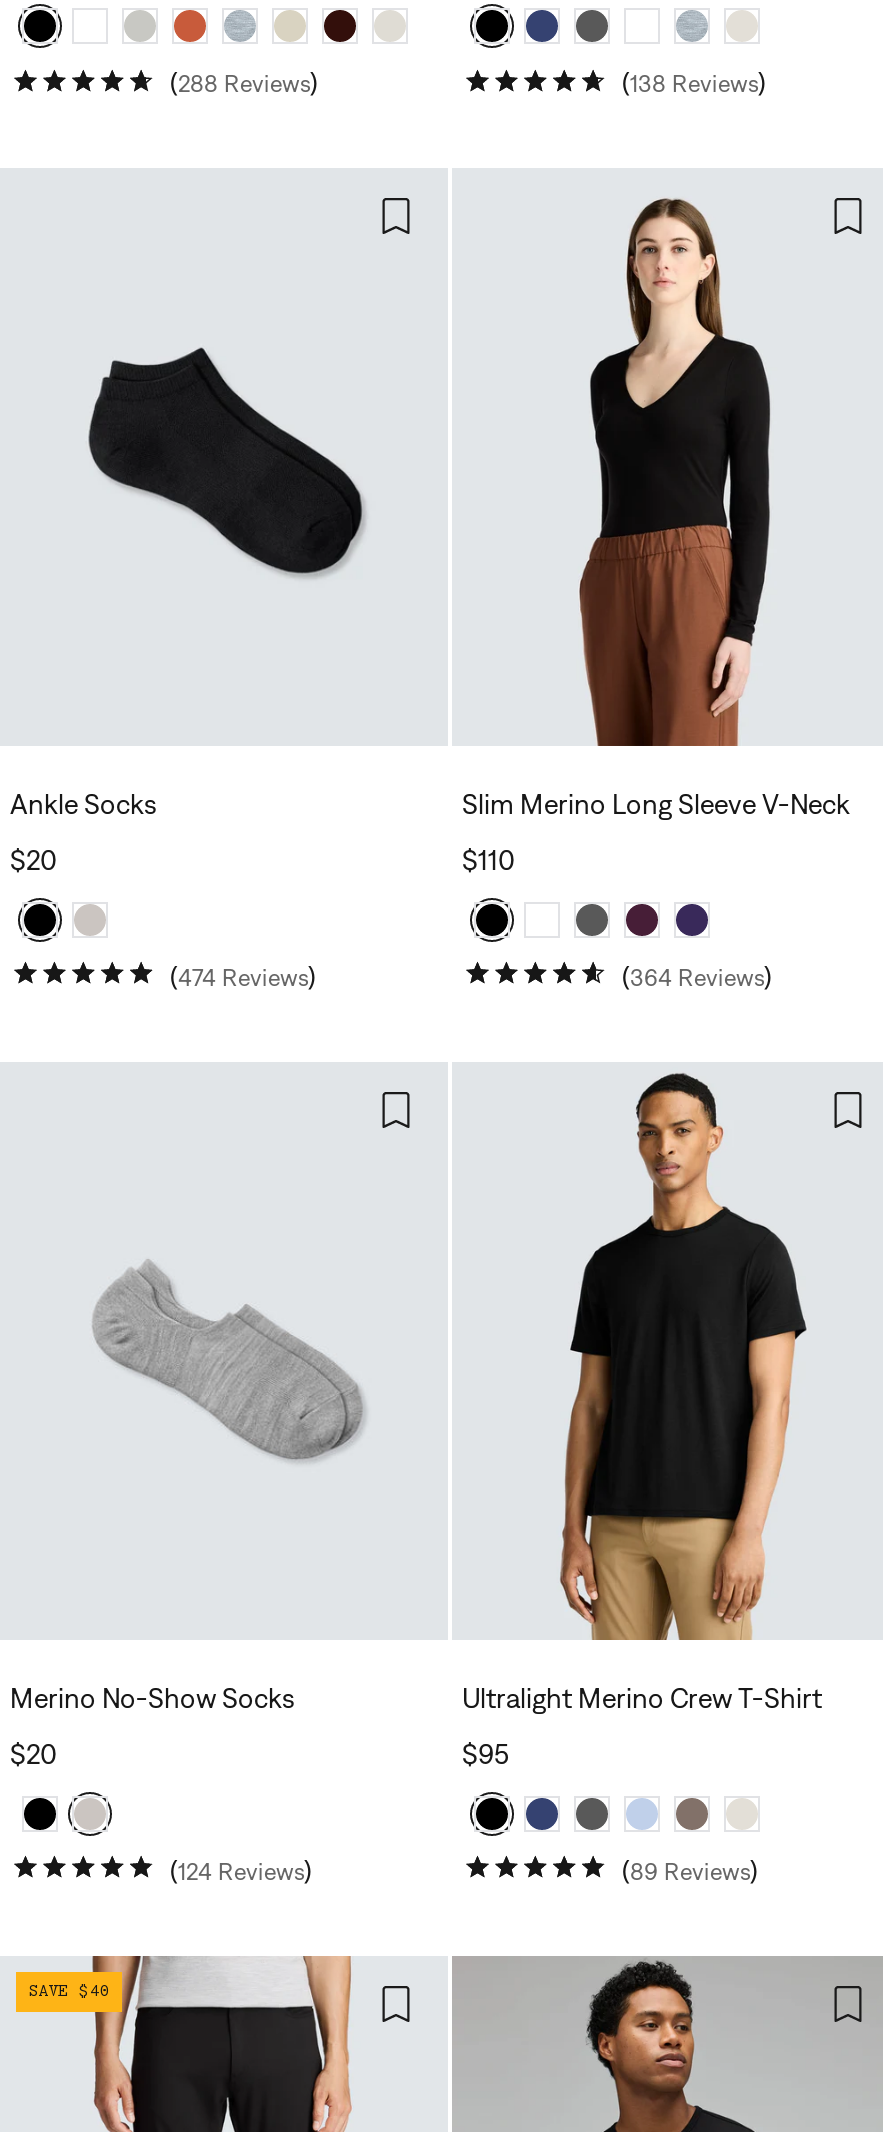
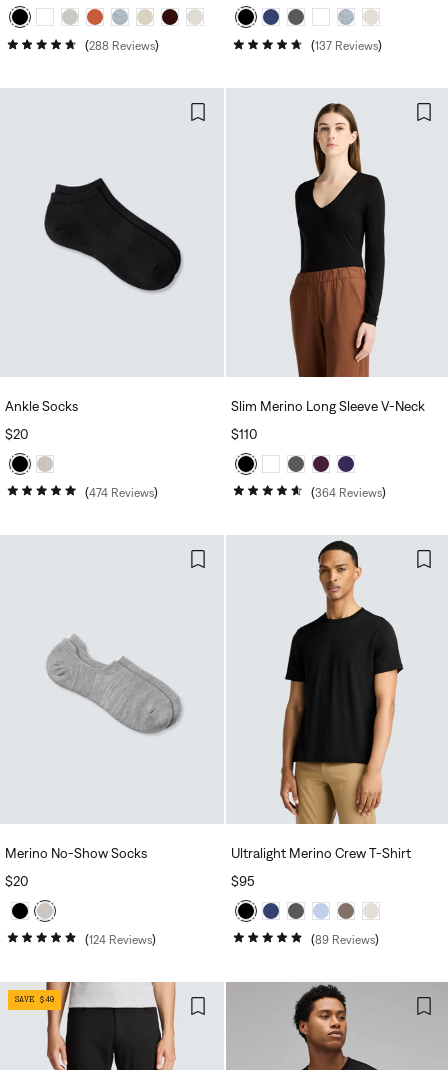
- 138 Reviews
+ 137 Reviews
